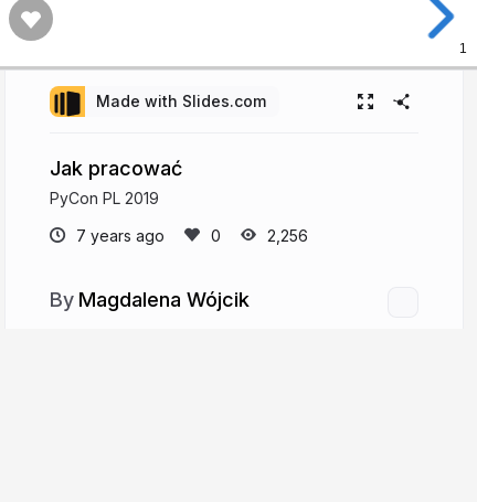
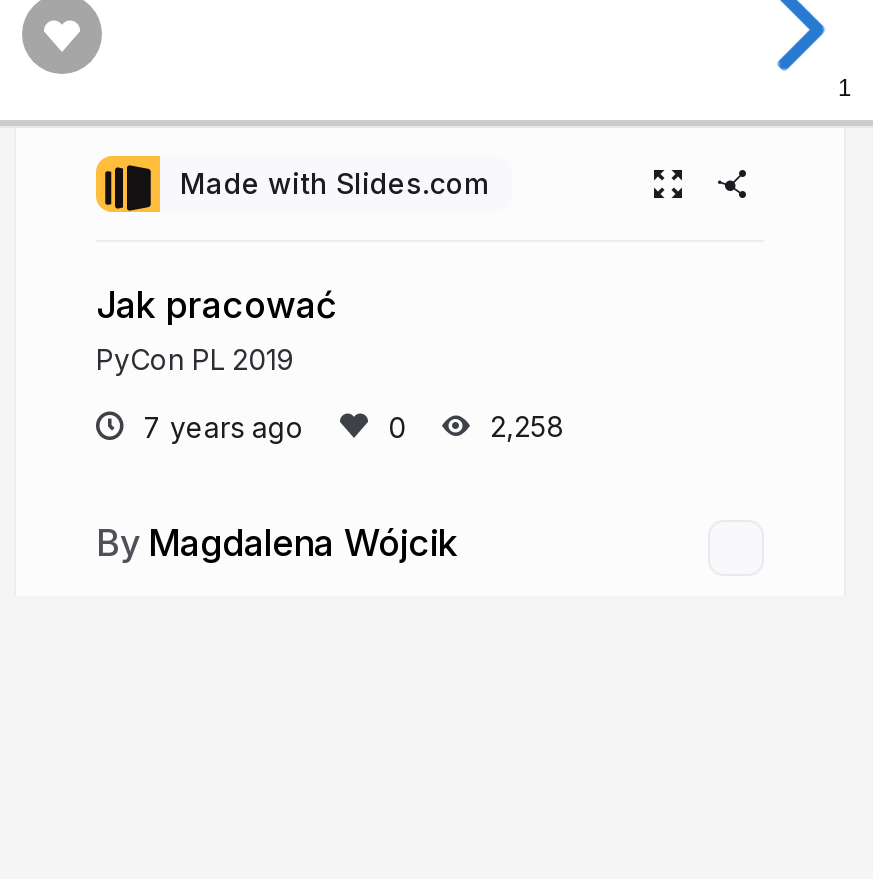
- 2,256
+ 2,258
